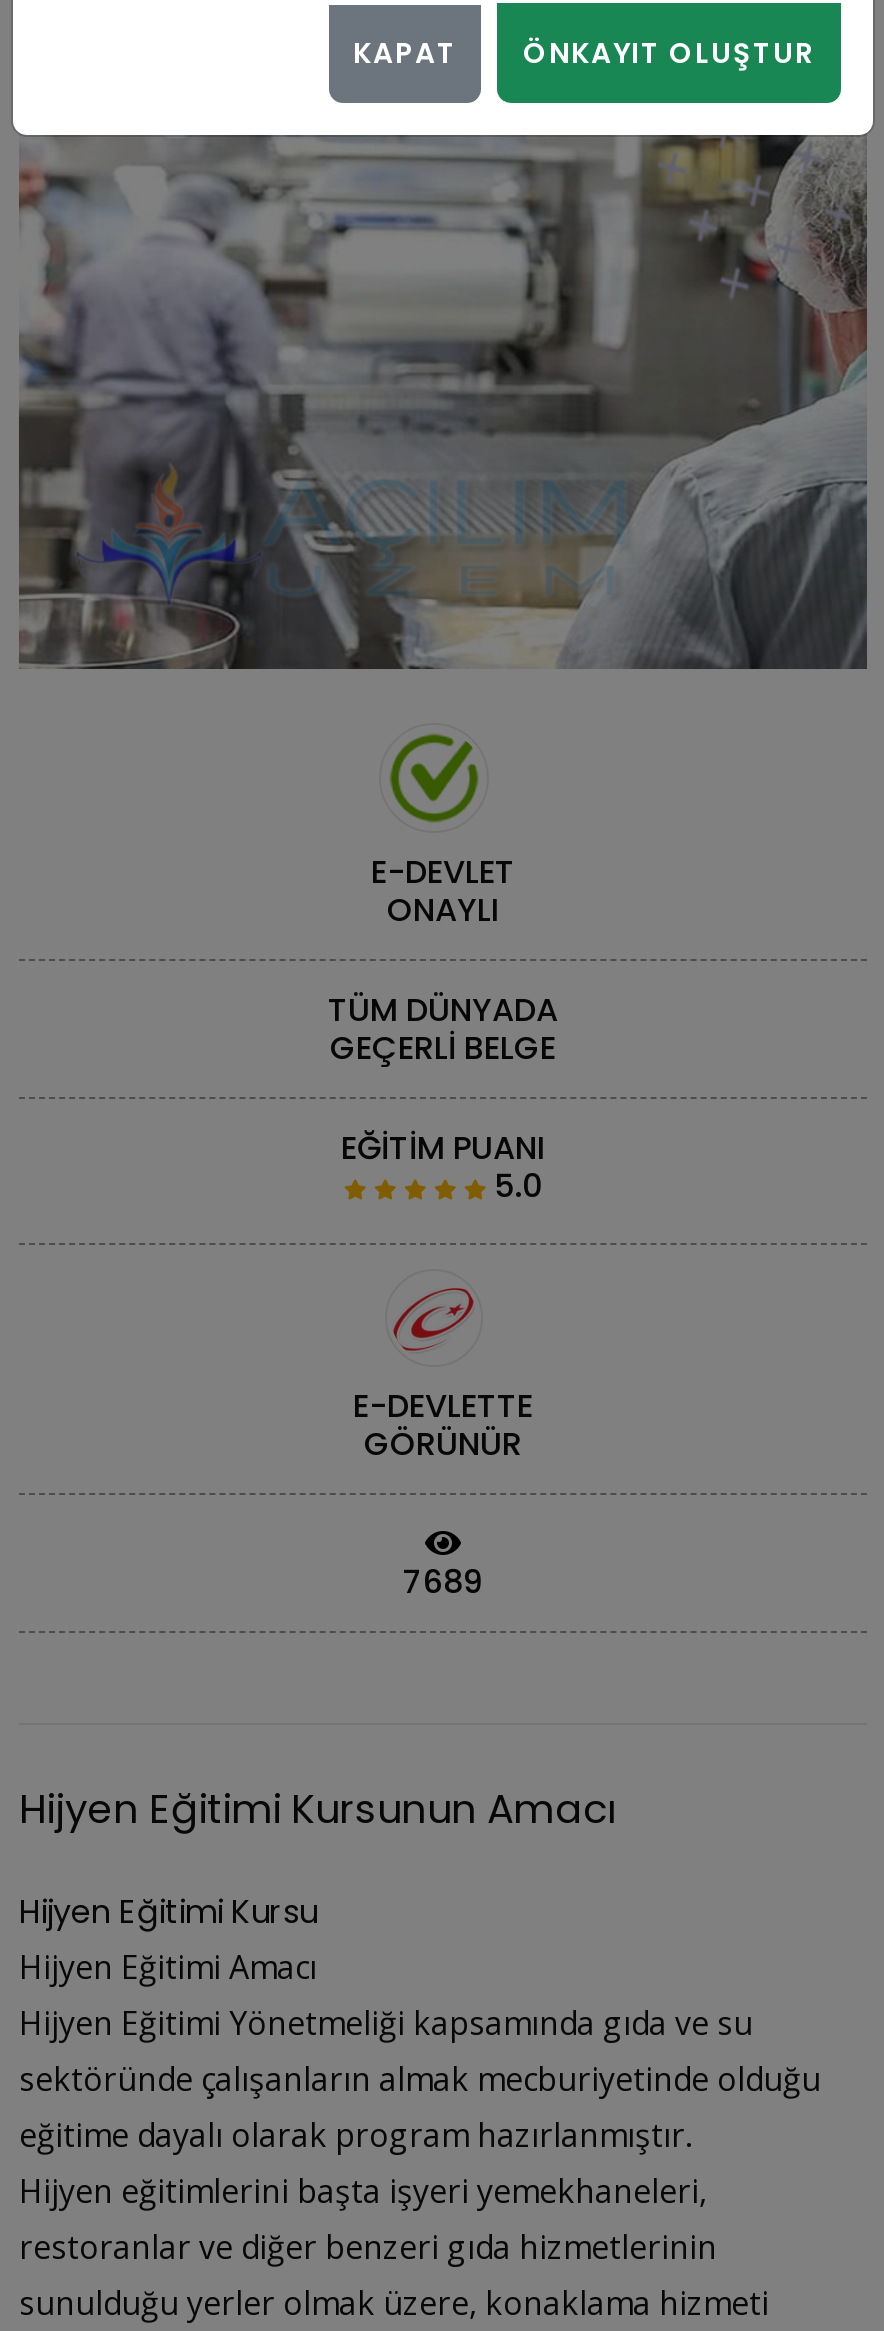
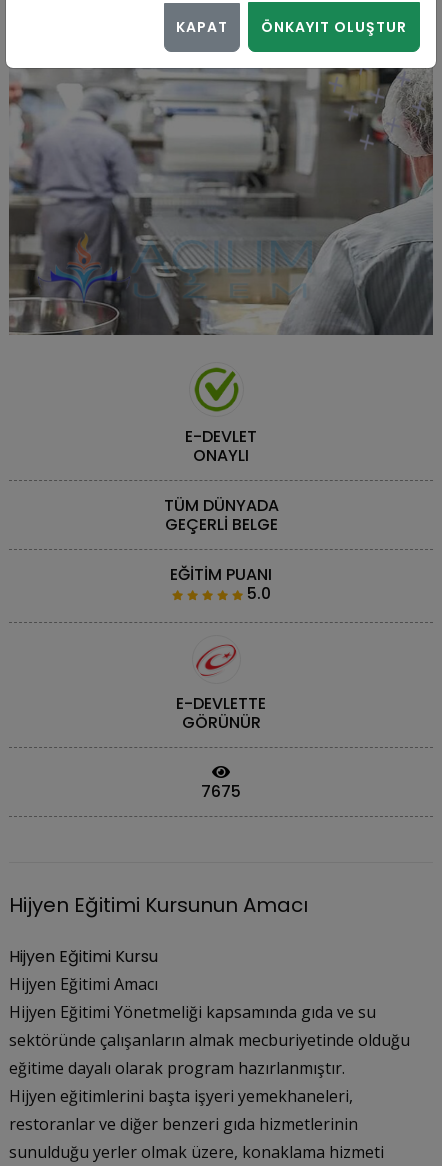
- 7689
+ 7675
